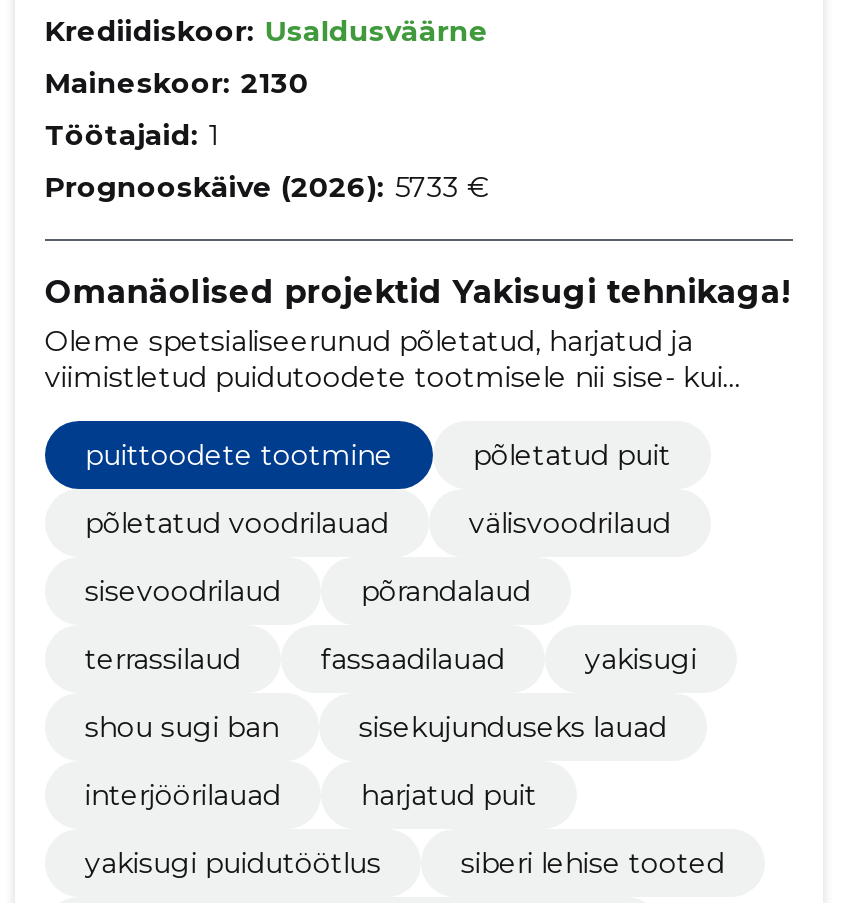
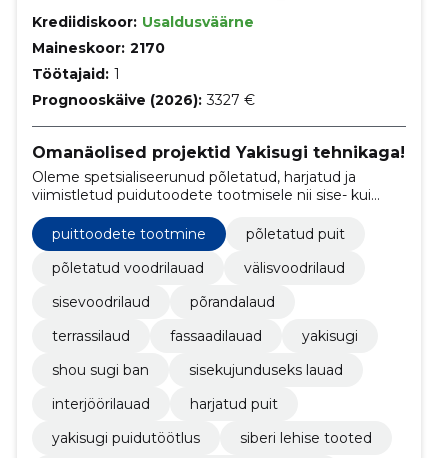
- Maineskoor: 2130
+ Maineskoor: 2170

- Prognooskäive (2026): 5733 €
+ Prognooskäive (2026): 3327 €
